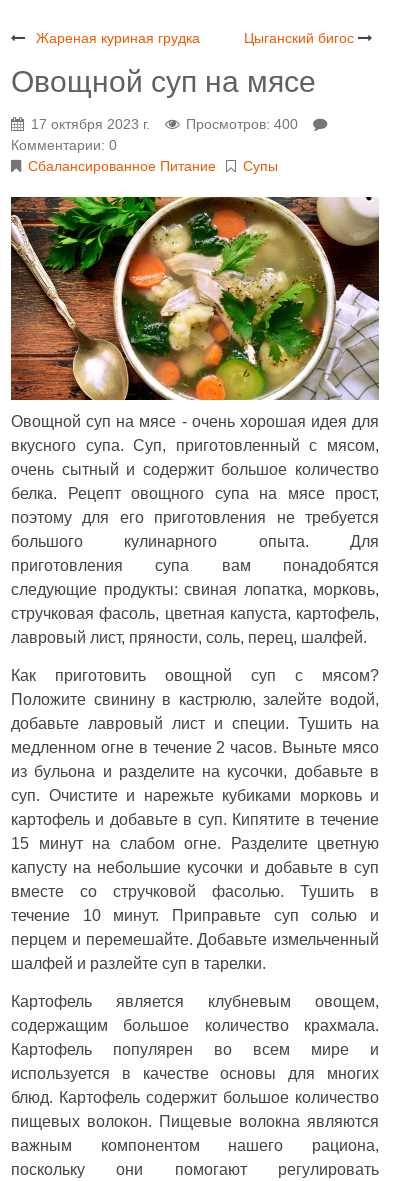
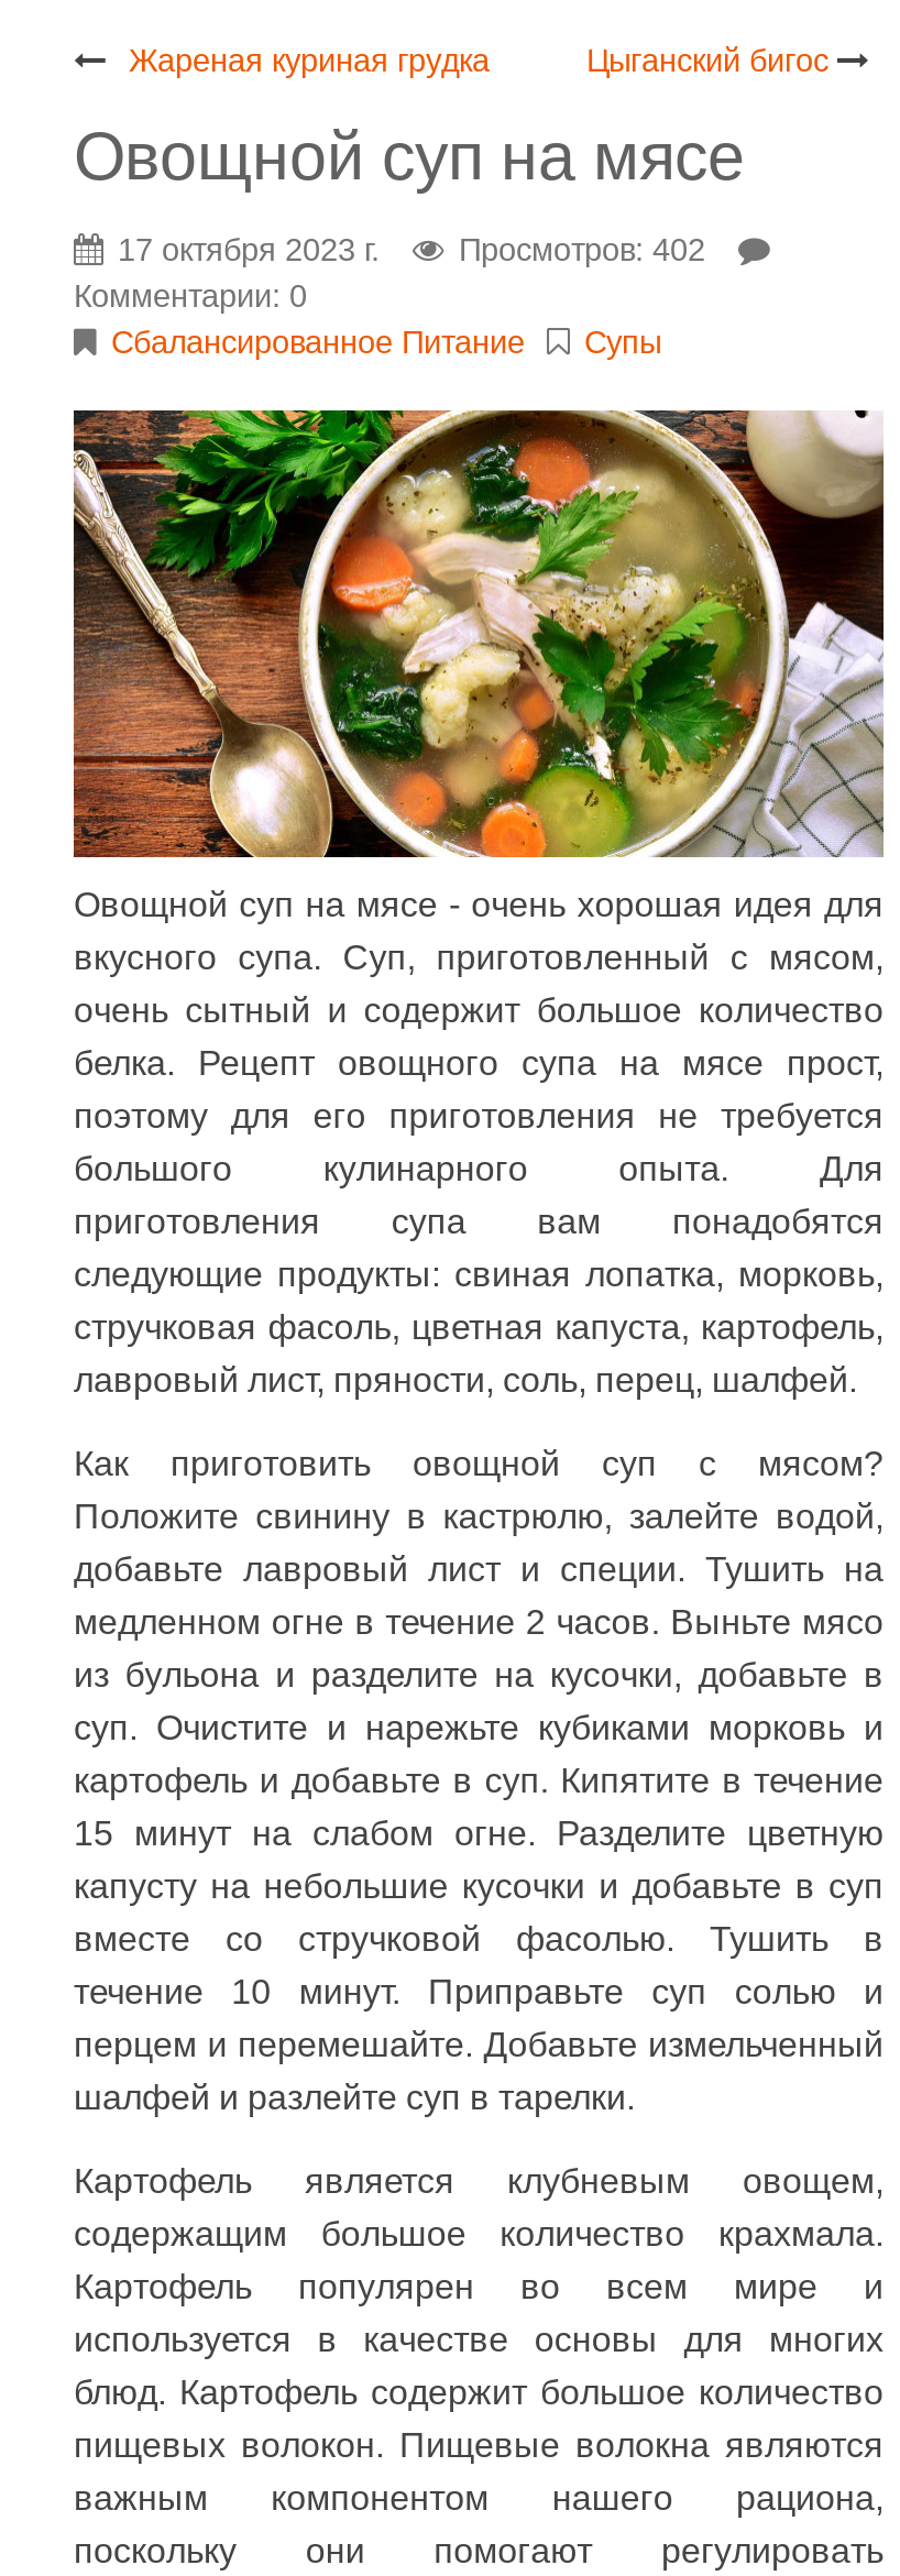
- Просмотров: 400
+ Просмотров: 402
